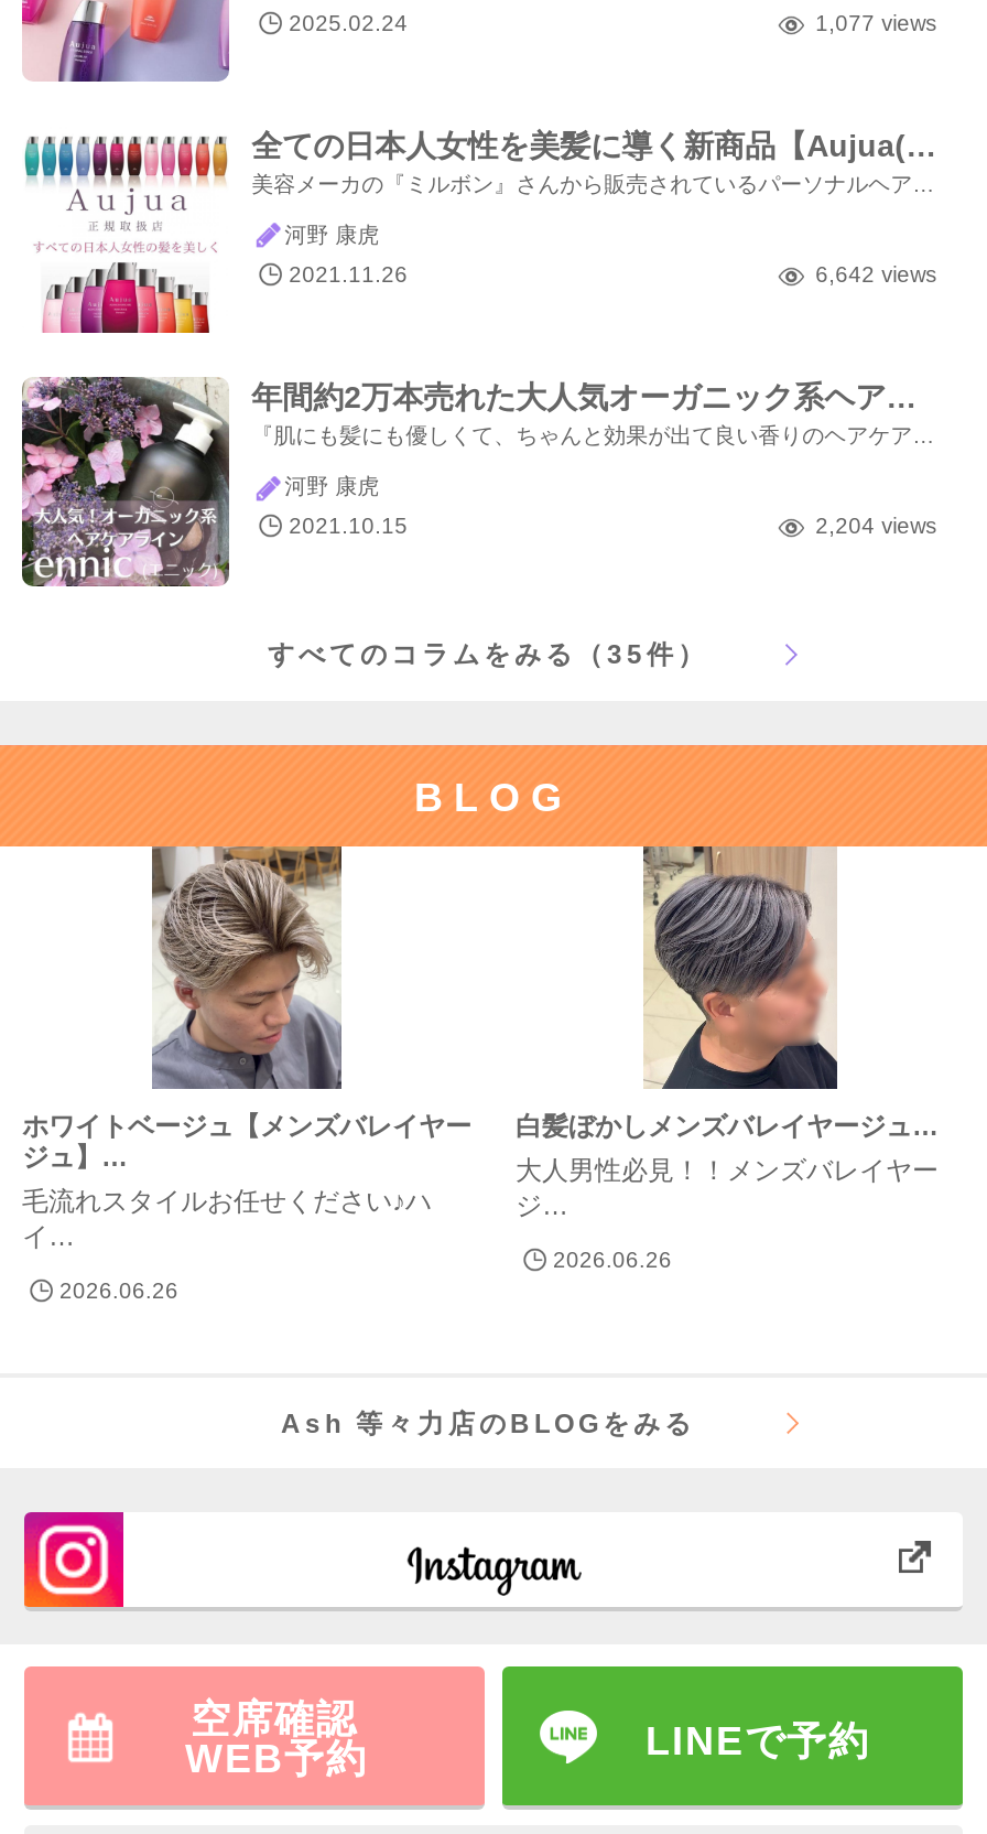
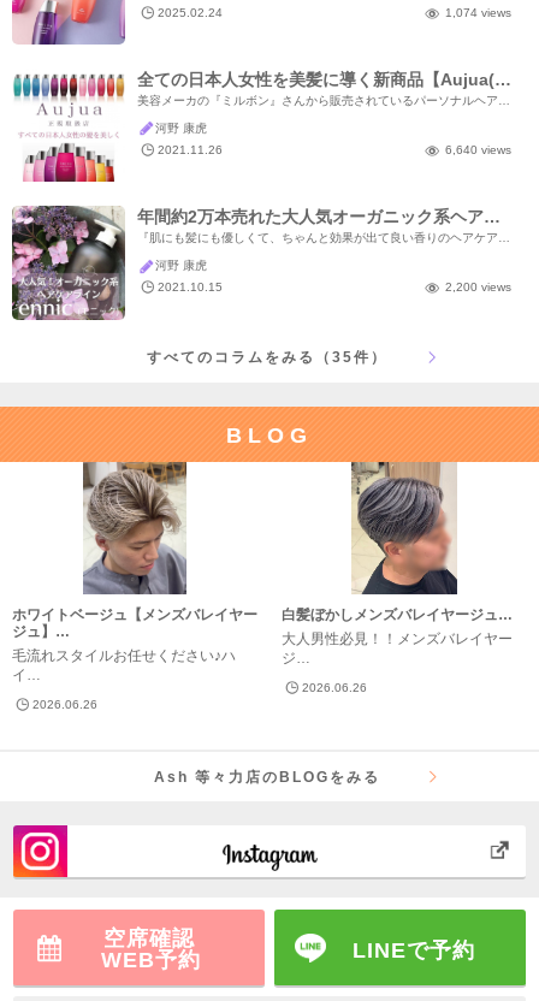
- 1,077 views
+ 1,074 views

- 6,642 views
+ 6,640 views

- 2,204 views
+ 2,200 views
